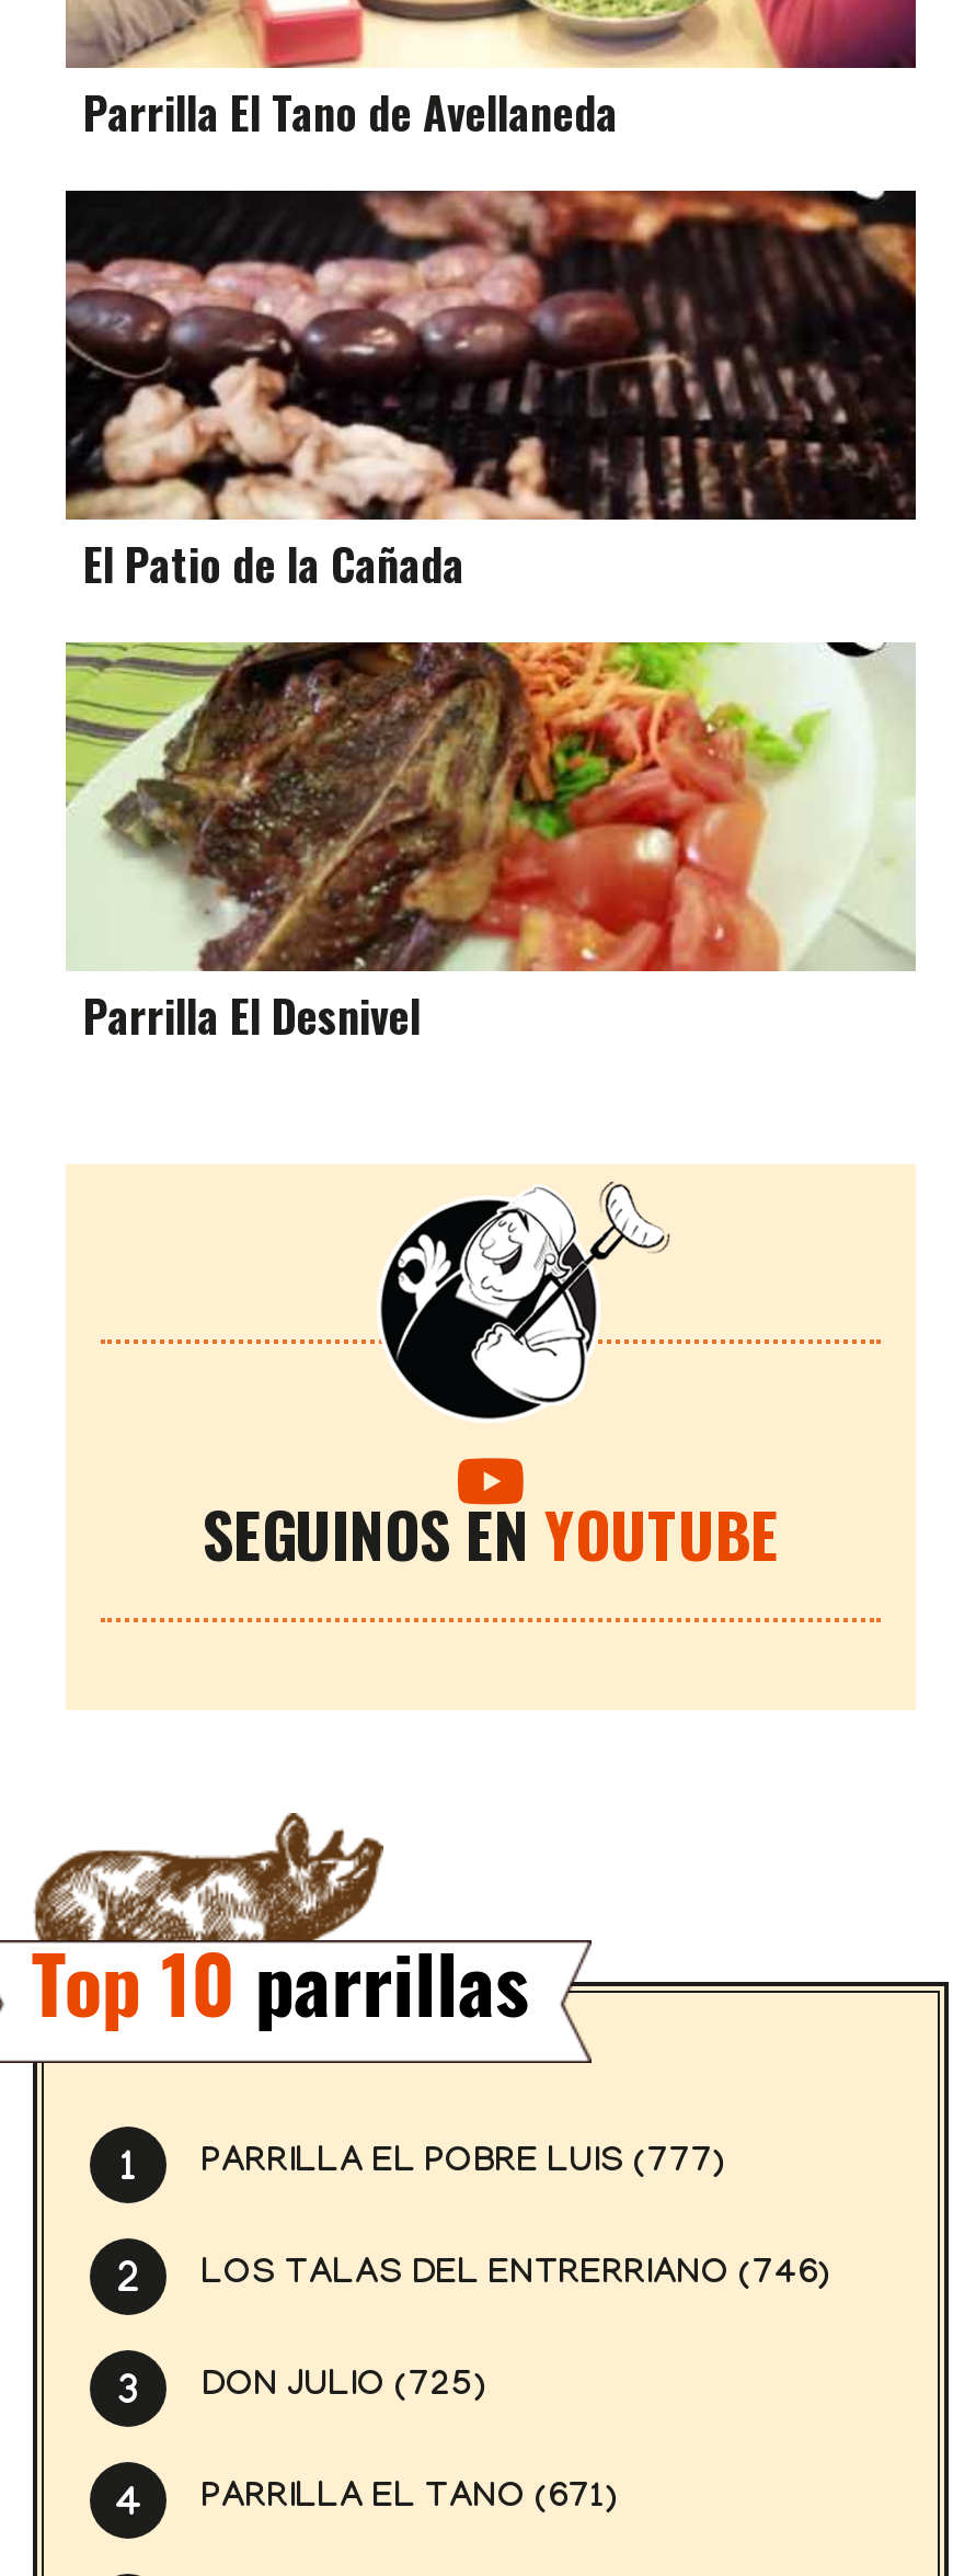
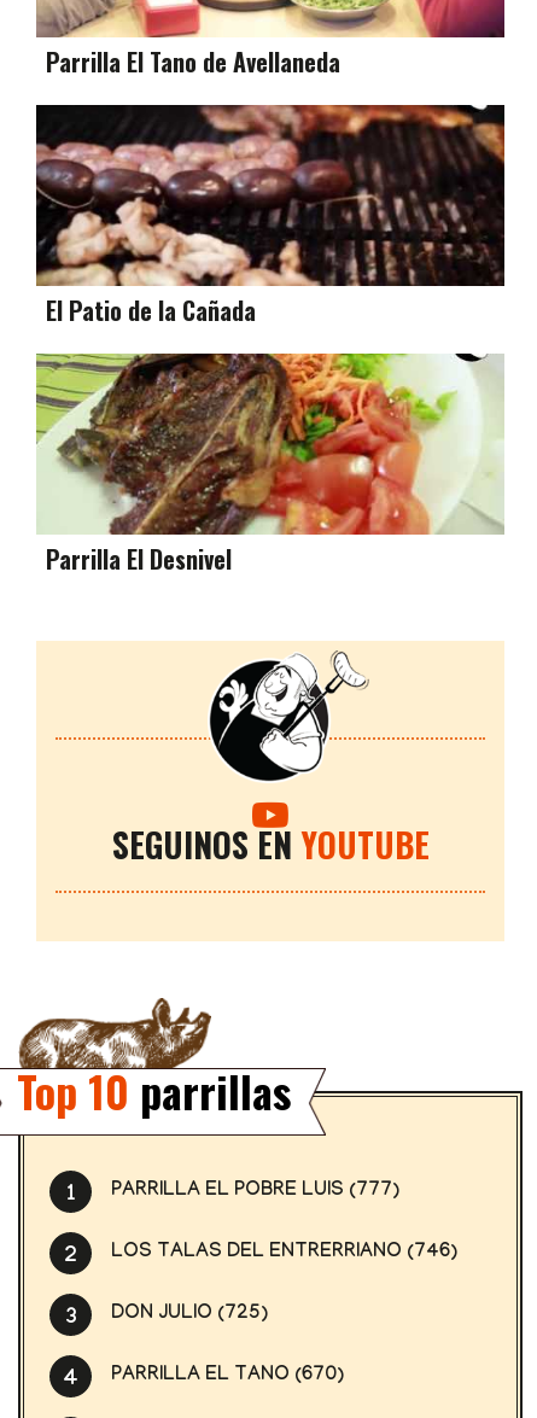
- PARRILLA EL TANO (671)
+ PARRILLA EL TANO (670)
